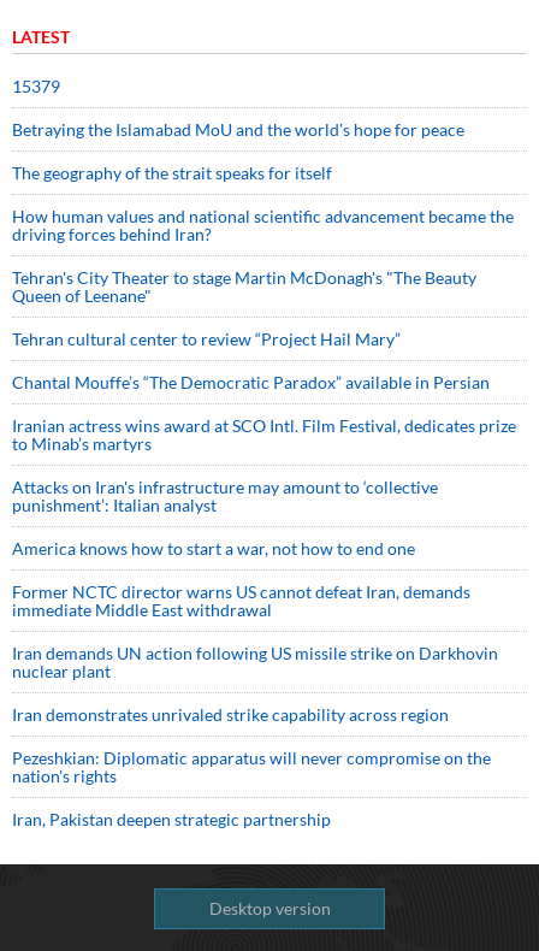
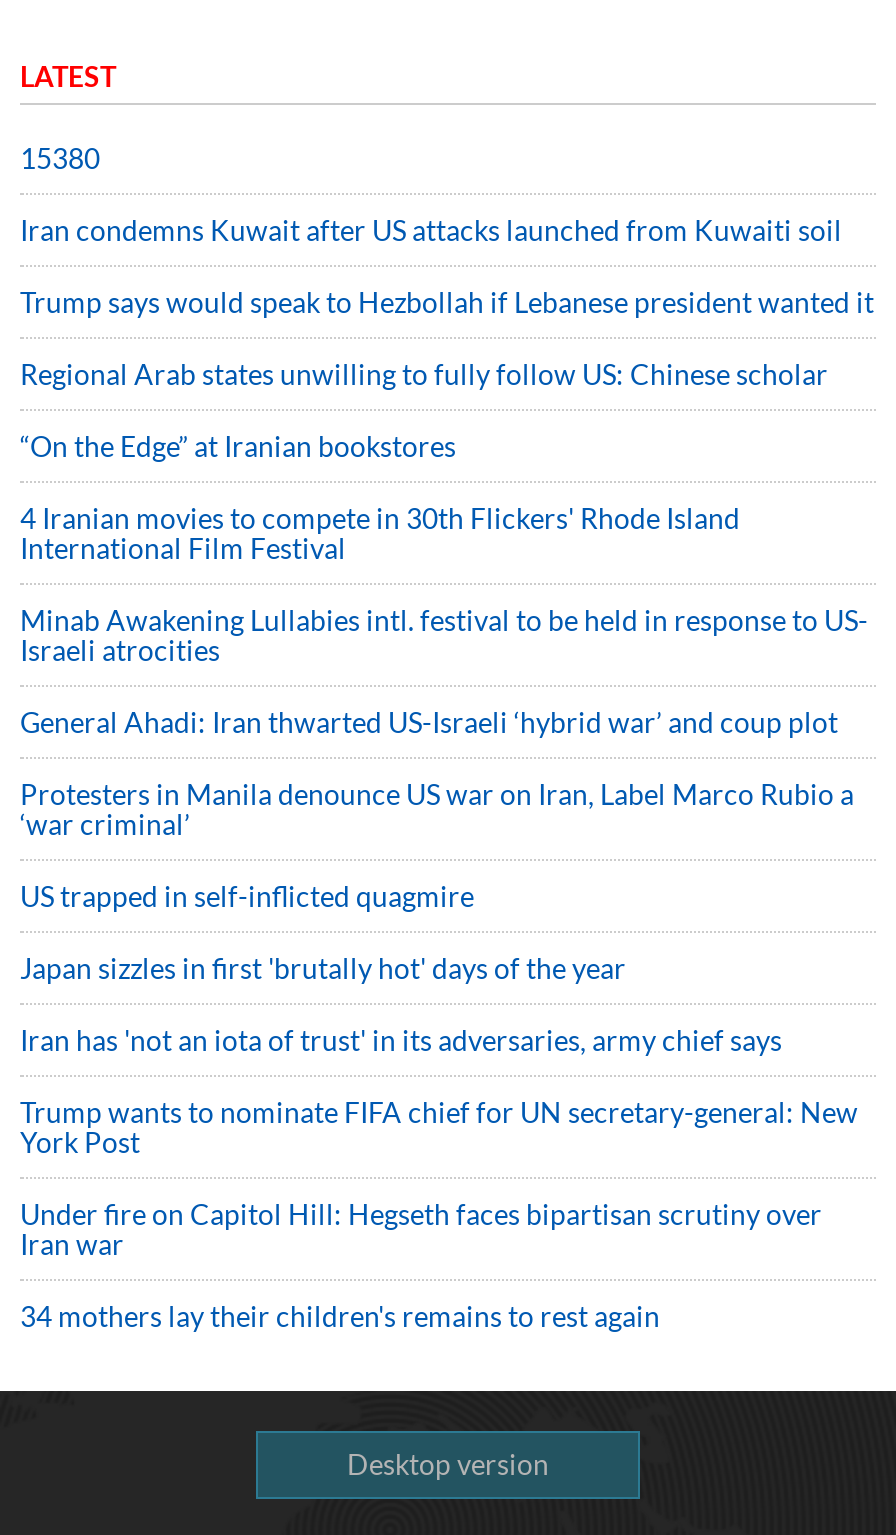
- 15379
+ 15380

- Betraying the Islamabad MoU and the world’s hope for peace
+ Iran condemns Kuwait after US attacks launched from Kuwaiti soil

- The geography of the strait speaks for itself
+ Trump says would speak to Hezbollah if Lebanese president wanted it

- How human values and national scientific advancement became the
- driving forces behind Iran?
+ Regional Arab states unwilling to fully follow US: Chinese scholar

- Tehran's City Theater to stage Martin McDonagh's "The Beauty
- Queen of Leenane"
+ “On the Edge” at Iranian bookstores

- Tehran cultural center to review “Project Hail Mary”
+ 4 Iranian movies to compete in 30th Flickers' Rhode Island
+ International Film Festival

- Chantal Mouffe’s “The Democratic Paradox” available in Persian
+ Minab Awakening Lullabies intl. festival to be held in response to US-
+ Israeli atrocities

- Iranian actress wins award at SCO Intl. Film Festival, dedicates prize
- to Minab’s martyrs
+ General Ahadi: Iran thwarted US-Israeli ‘hybrid war’ and coup plot

- Attacks on Iran's infrastructure may amount to ‘collective
- punishment’: Italian analyst
+ Protesters in Manila denounce US war on Iran, Label Marco Rubio a
+ ‘war criminal’

- America knows how to start a war, not how to end one
+ US trapped in self-inflicted quagmire

- Former NCTC director warns US cannot defeat Iran, demands
- immediate Middle East withdrawal
+ Japan sizzles in first 'brutally hot' days of the year

- Iran demands UN action following US missile strike on Darkhovin
- nuclear plant
+ Iran has 'not an iota of trust' in its adversaries, army chief says

- Iran demonstrates unrivaled strike capability across region
+ Trump wants to nominate FIFA chief for UN secretary-general: New
+ York Post

- Pezeshkian: Diplomatic apparatus will never compromise on the
- nation's rights
+ Under fire on Capitol Hill: Hegseth faces bipartisan scrutiny over
+ Iran war

- Iran, Pakistan deepen strategic partnership
+ 34 mothers lay their children's remains to rest again
